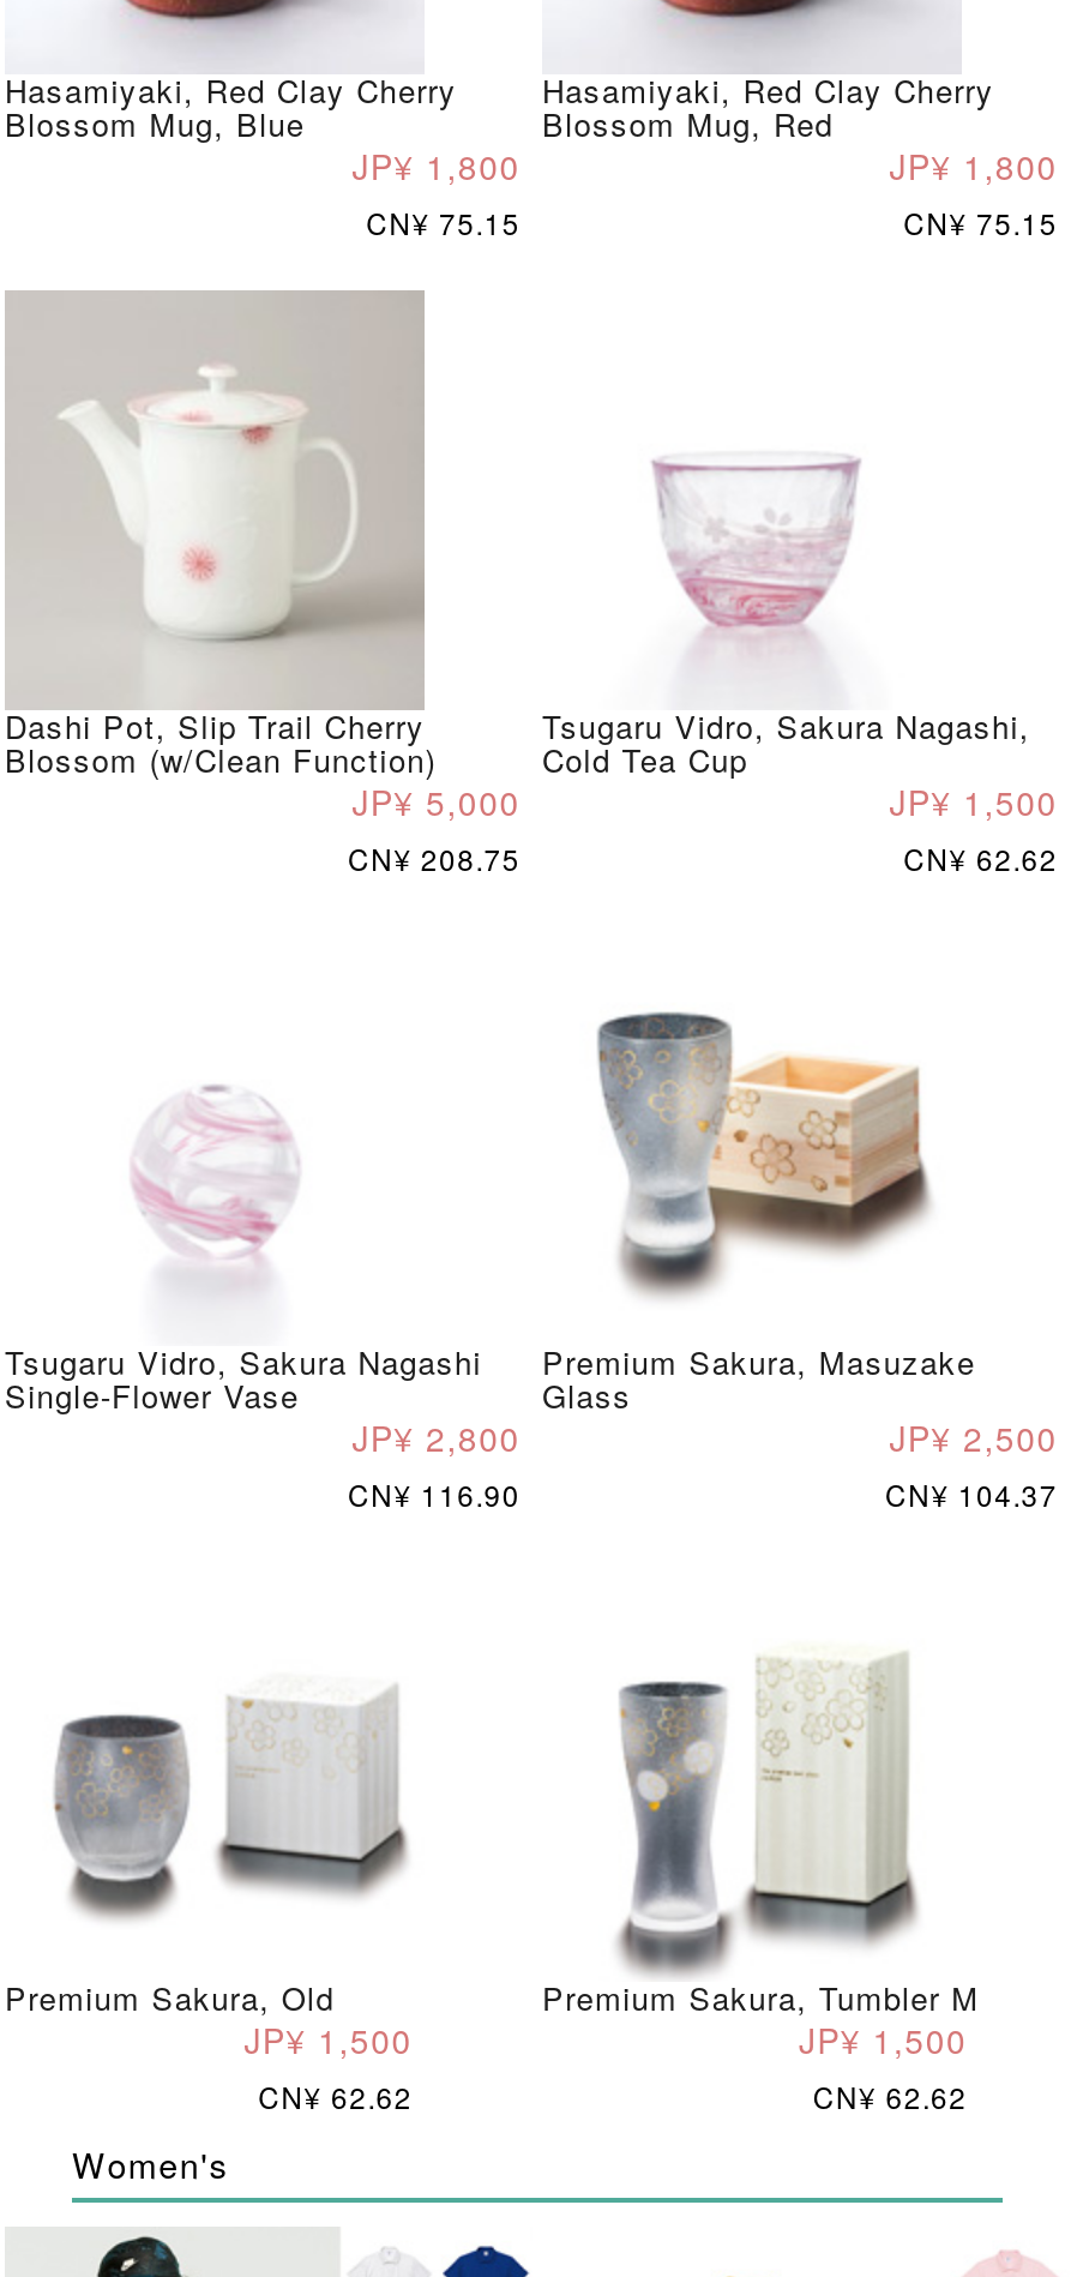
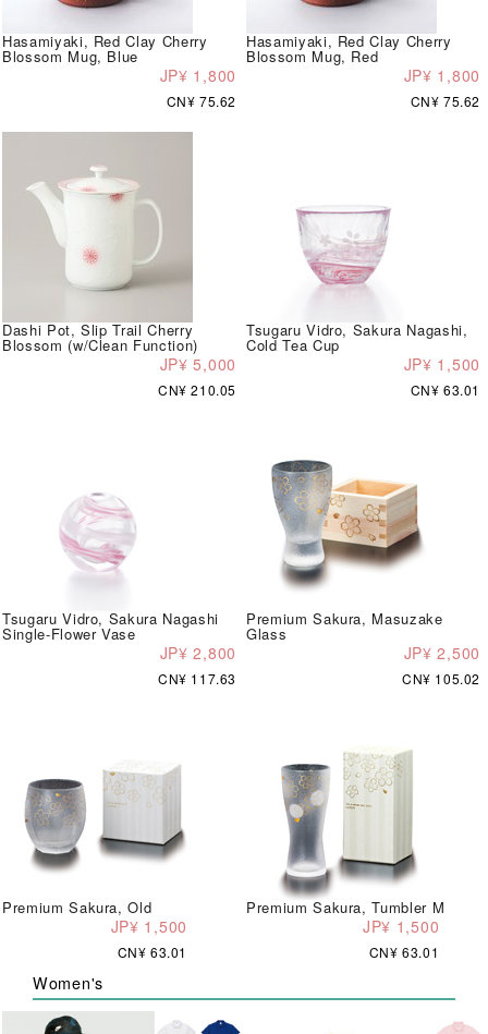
- CN¥ 75.15
+ CN¥ 75.62

- CN¥ 75.15
+ CN¥ 75.62

- CN¥ 208.75
+ CN¥ 210.05

- CN¥ 62.62
+ CN¥ 63.01

- CN¥ 116.90
+ CN¥ 117.63

- CN¥ 104.37
+ CN¥ 105.02

- CN¥ 62.62
+ CN¥ 63.01

- CN¥ 62.62
+ CN¥ 63.01
